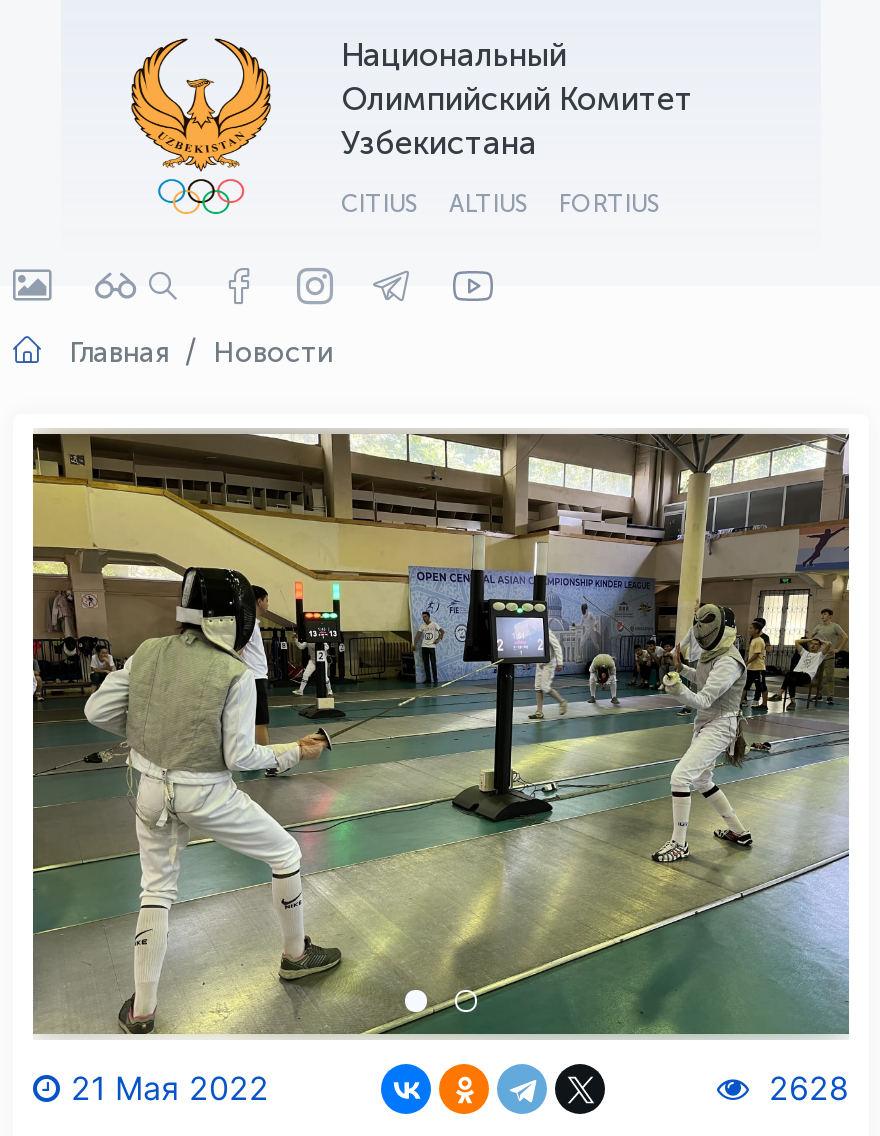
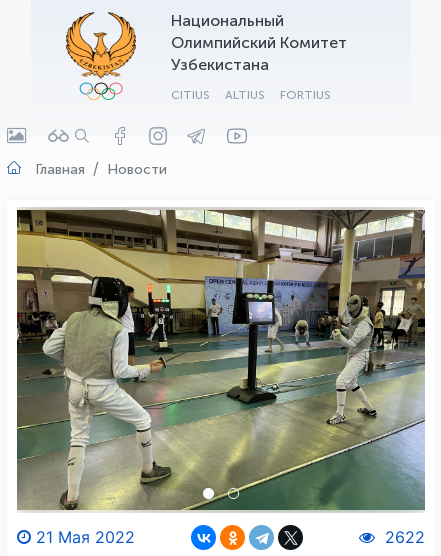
- 2628
+ 2622
